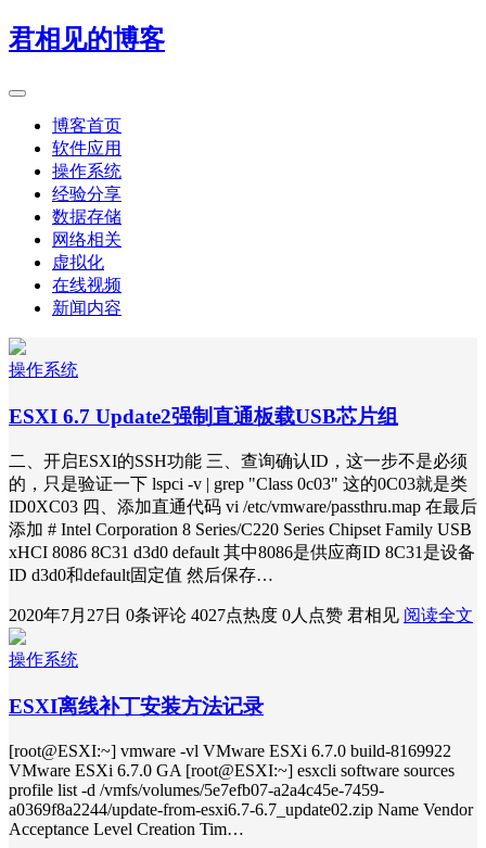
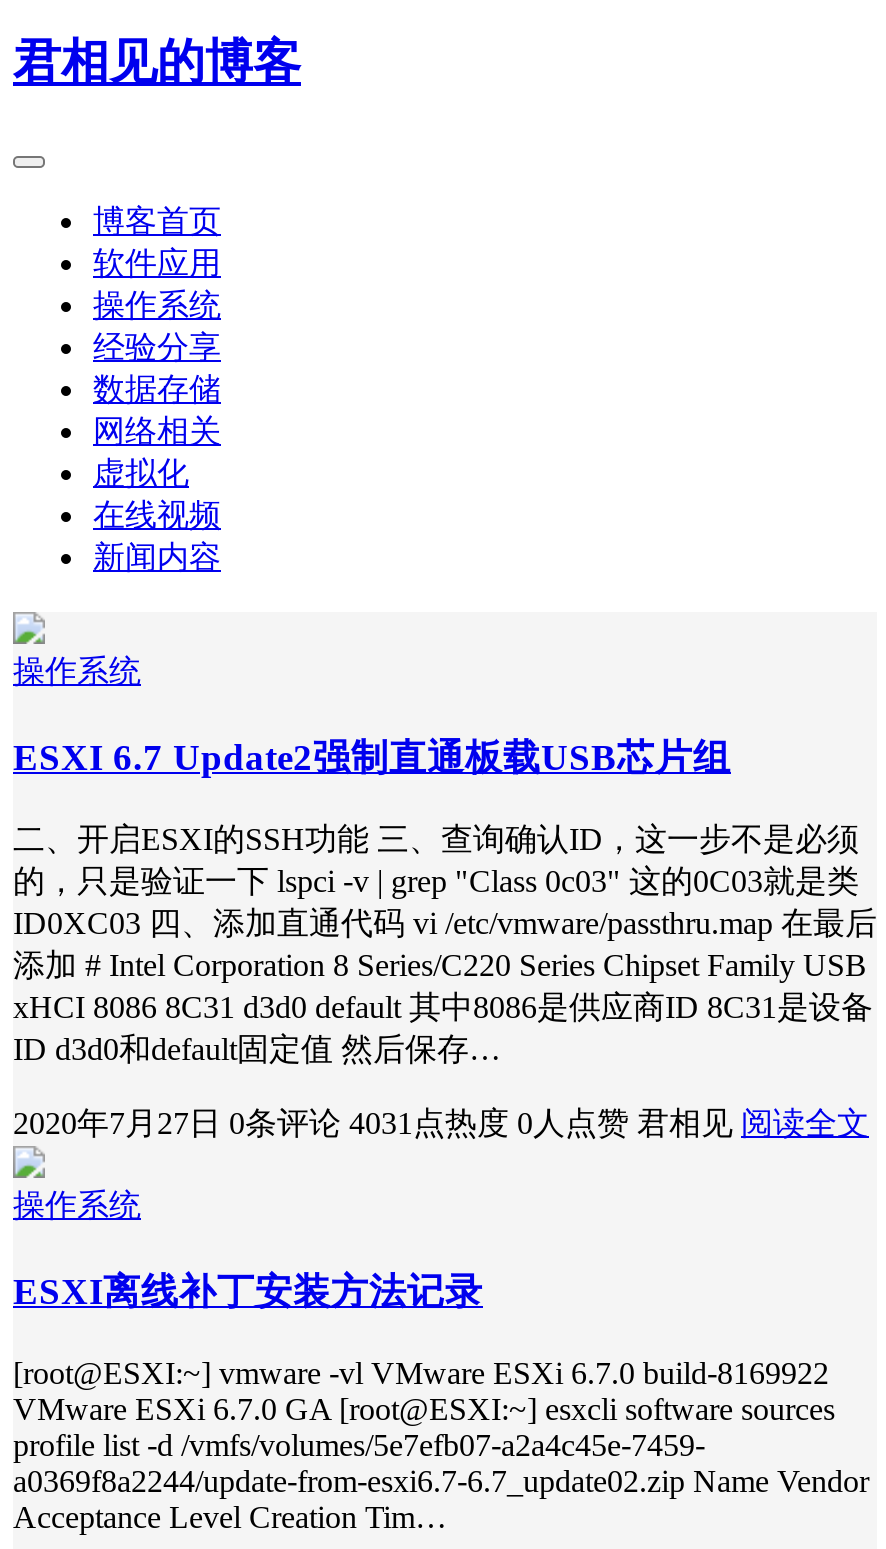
- 2020年7月27日 0条评论 4027点热度 0人点赞 君相见 阅读全文
+ 2020年7月27日 0条评论 4031点热度 0人点赞 君相见 阅读全文
